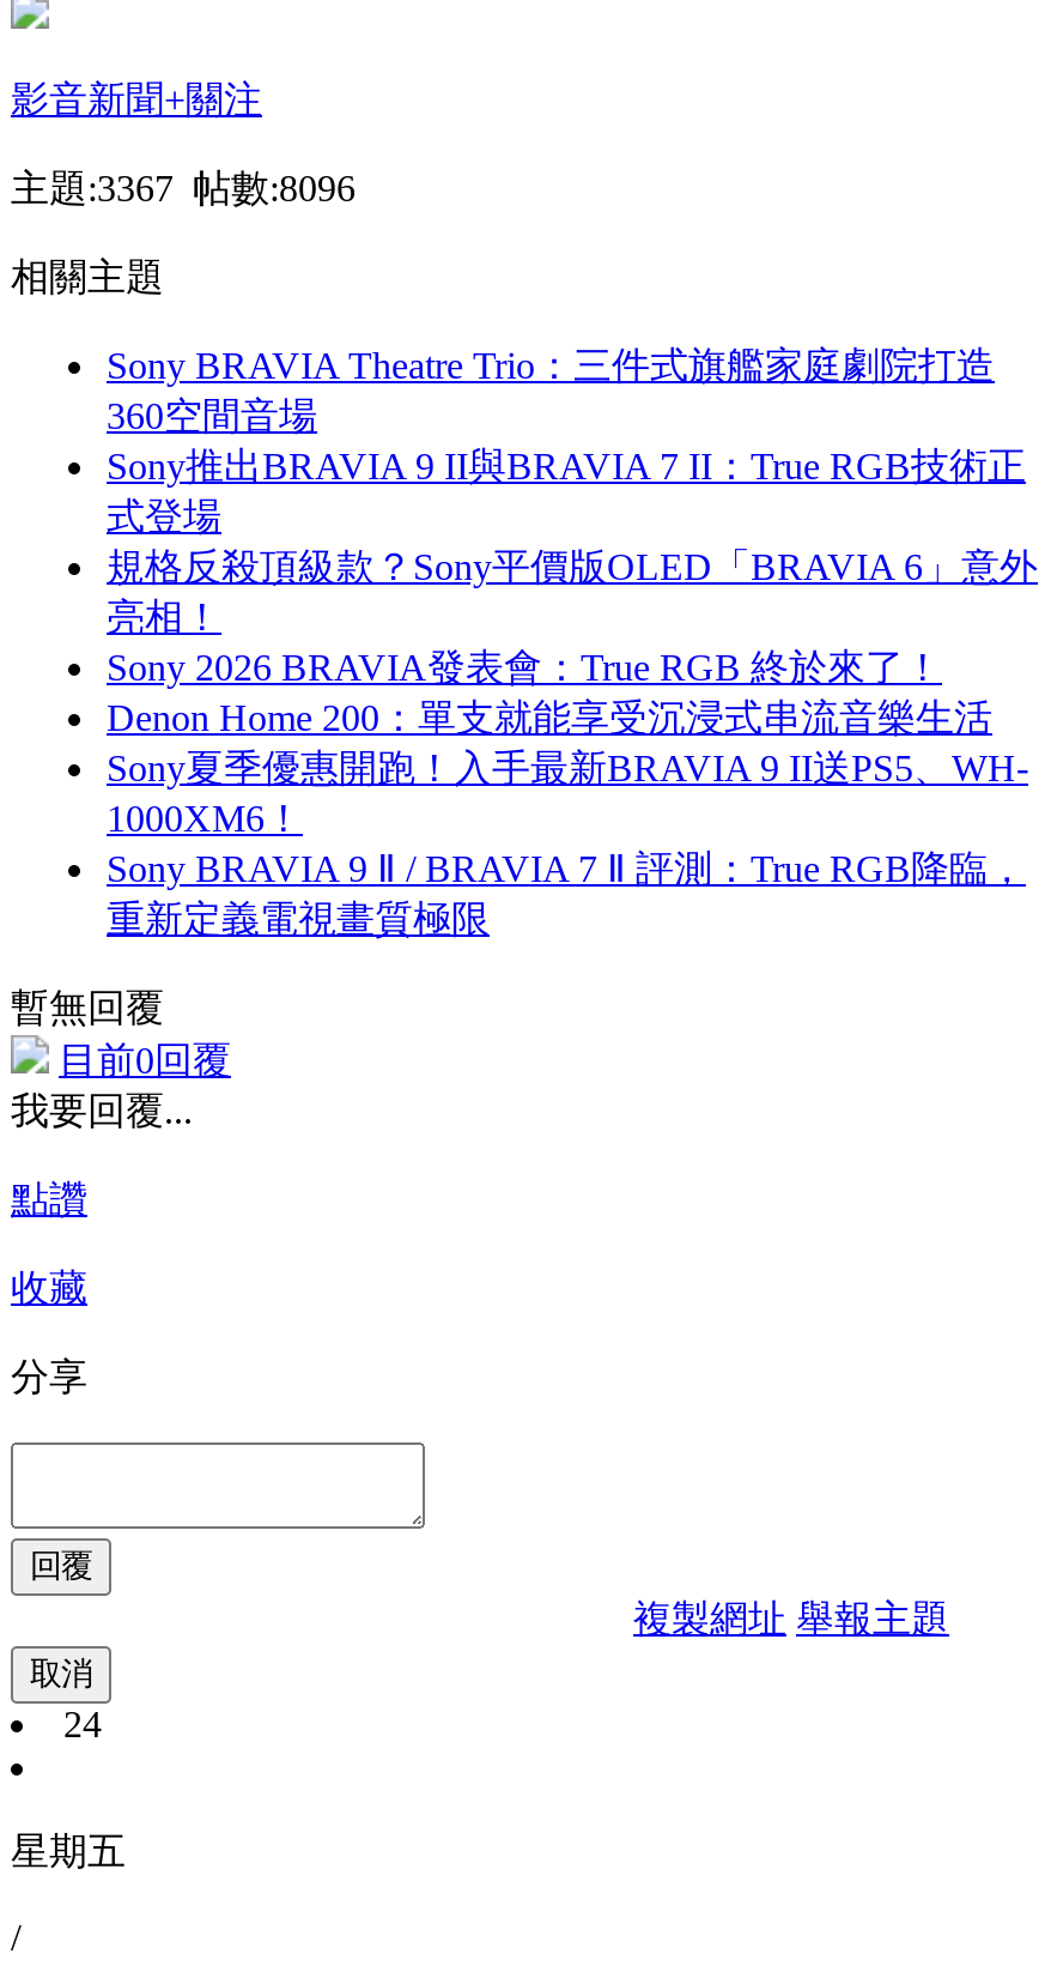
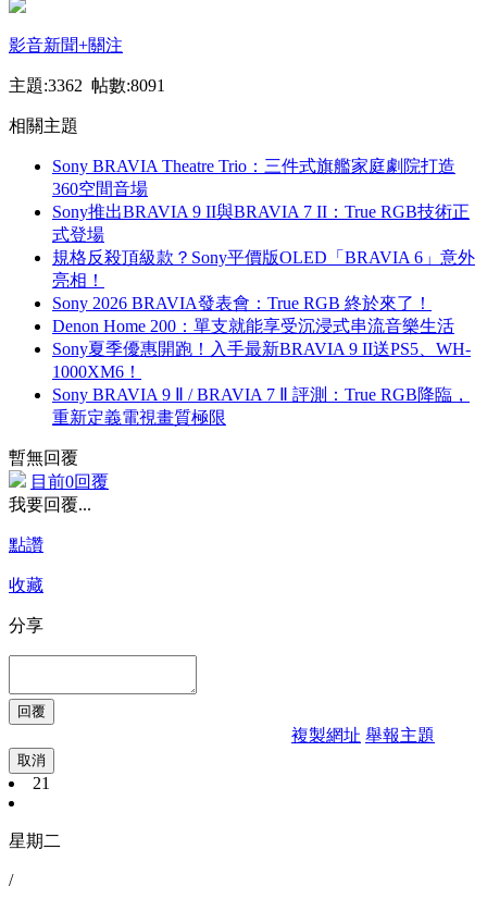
- 主題:3367 帖數:8096
+ 主題:3362 帖數:8091

- 24
+ 21

- 星期五
+ 星期二
